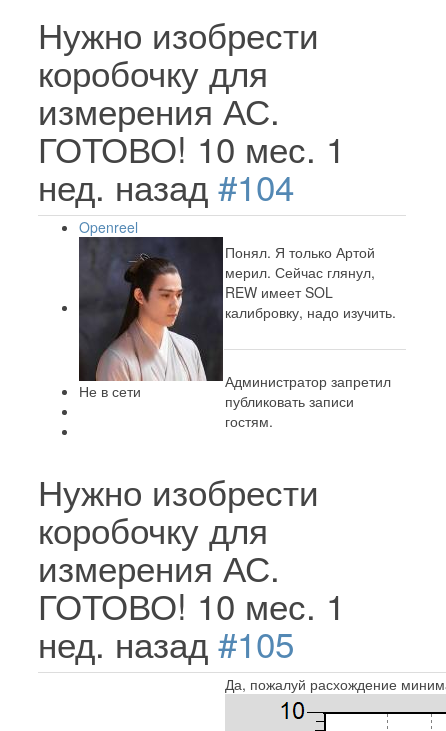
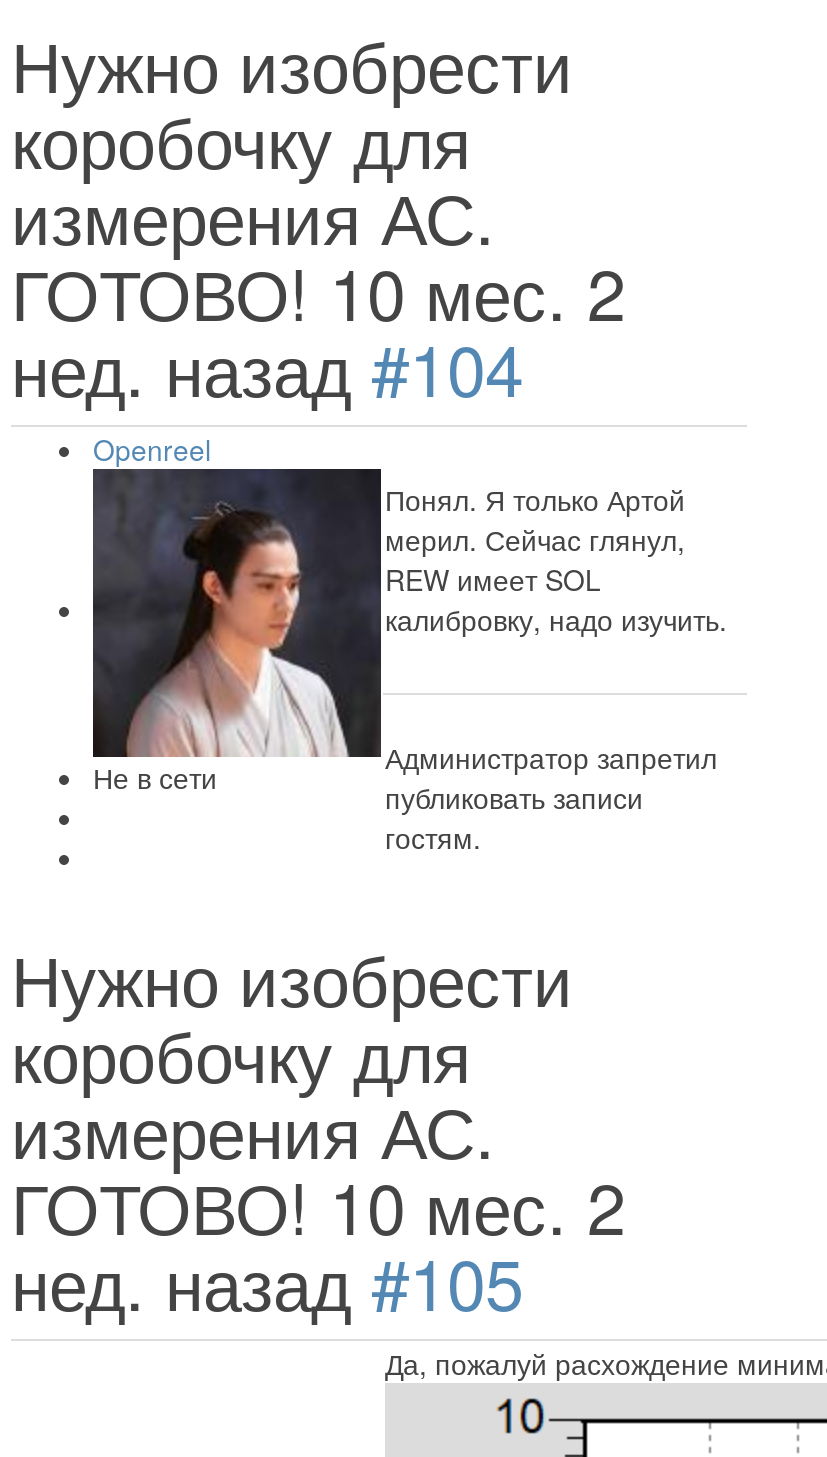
- ГОТОВО!10 мес. 1
+ ГОТОВО!10 мес. 2

- ГОТОВО!10 мес. 1
+ ГОТОВО!10 мес. 2
